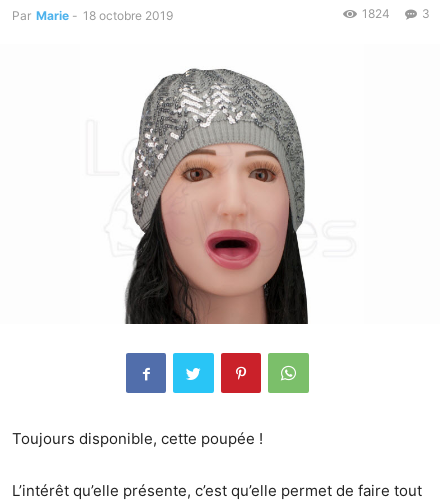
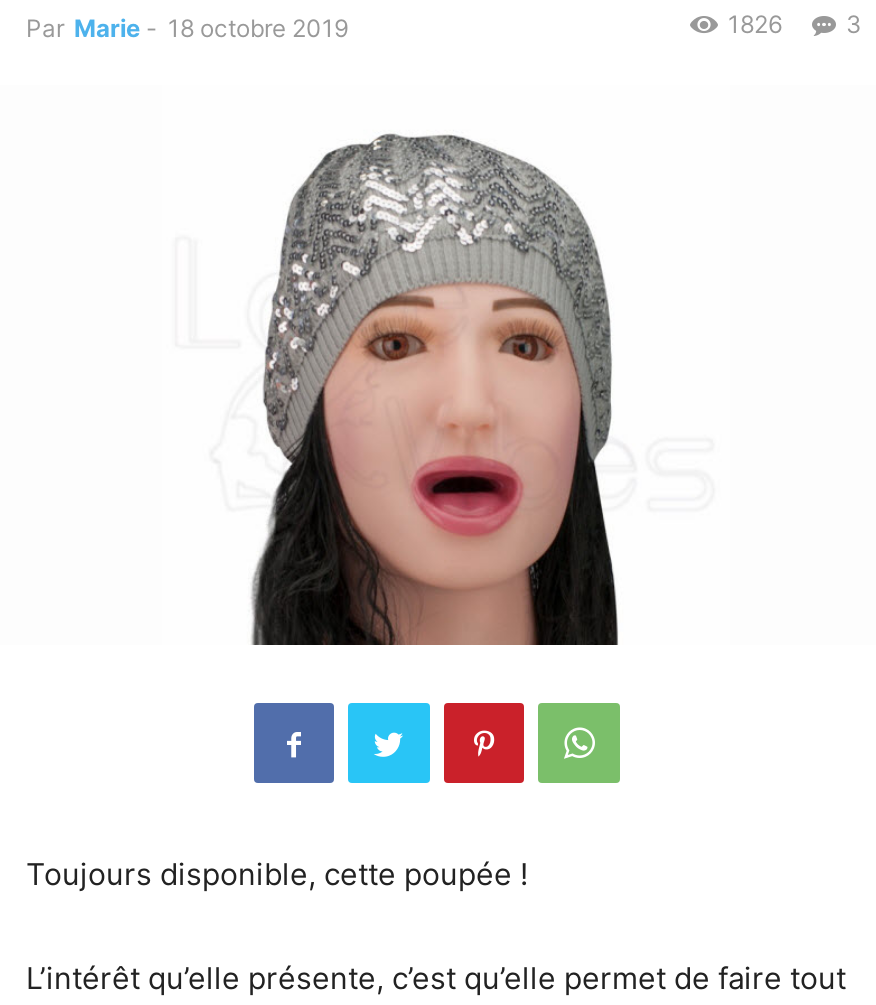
- 1824
+ 1826
